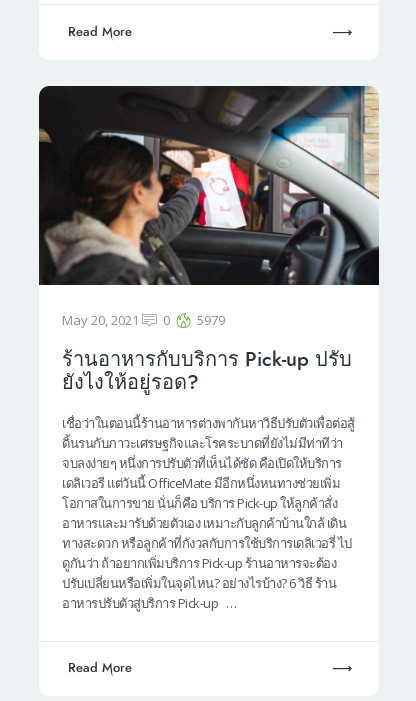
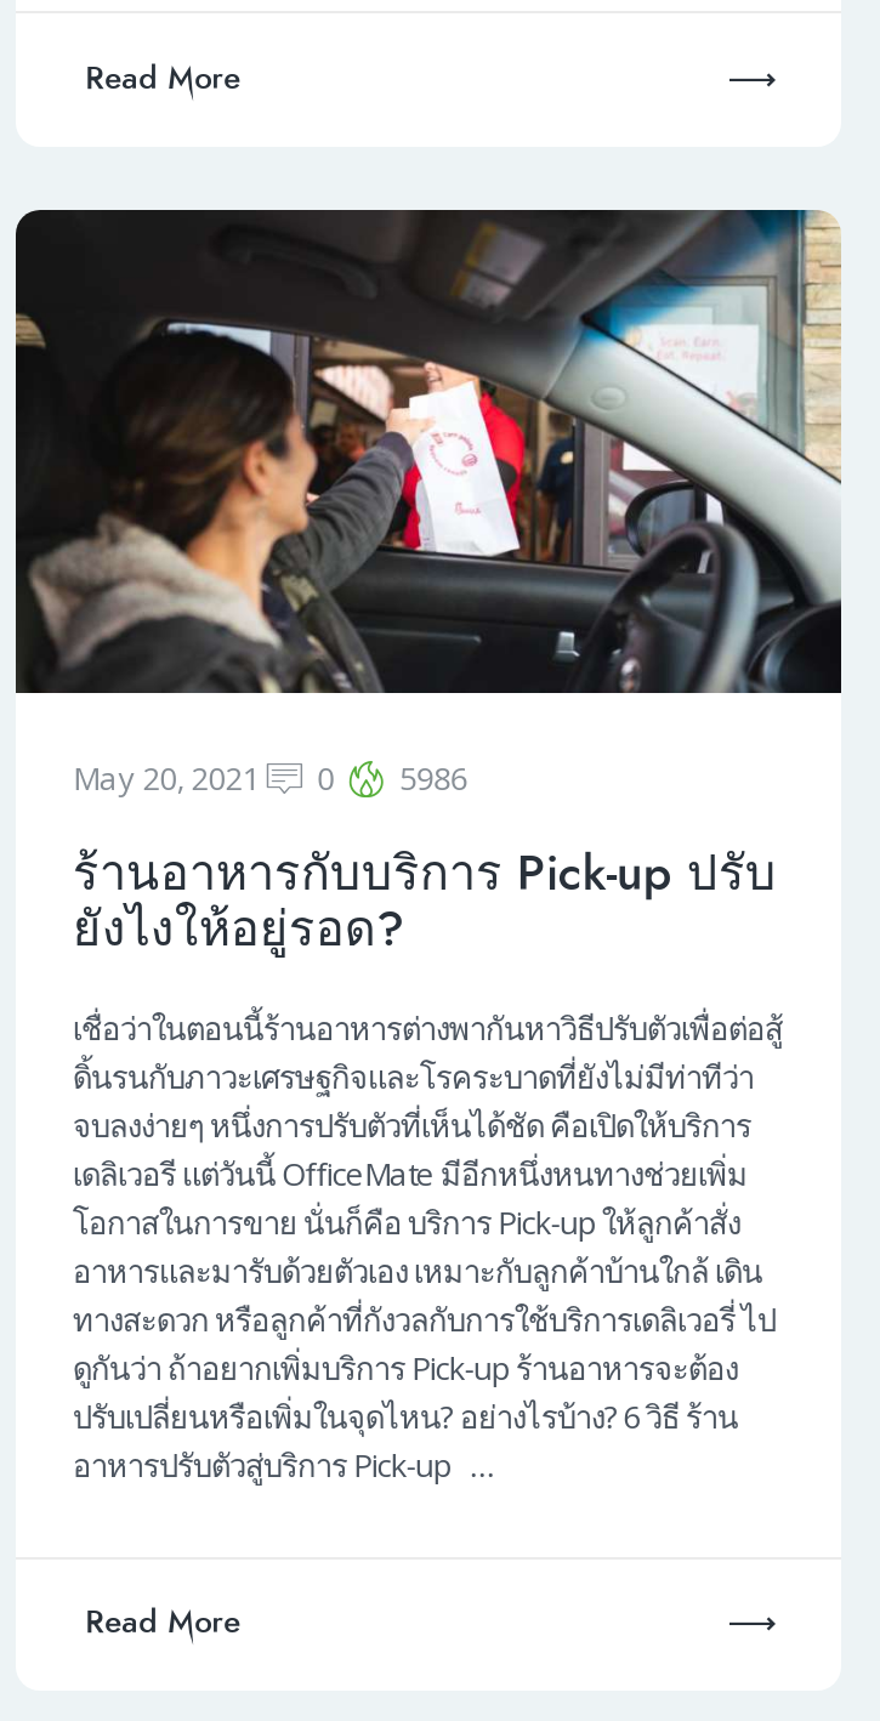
- May 20, 2021 0 5979
+ May 20, 2021 0 5986
